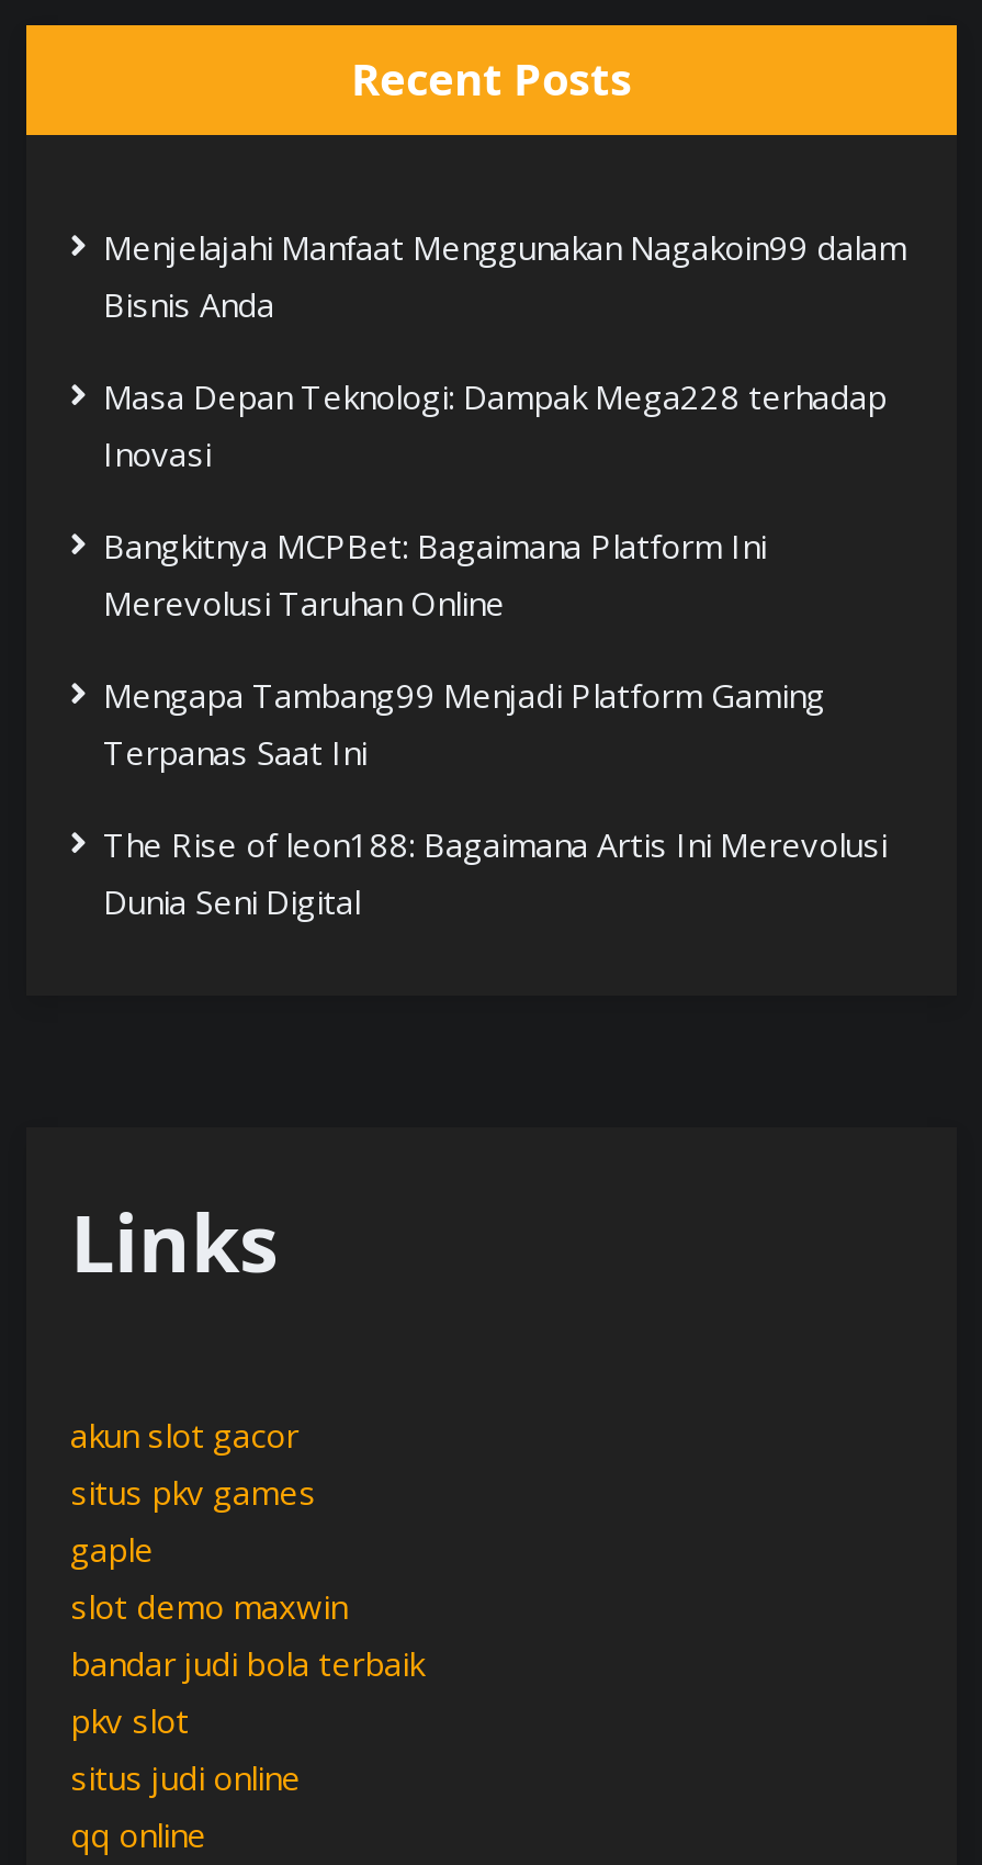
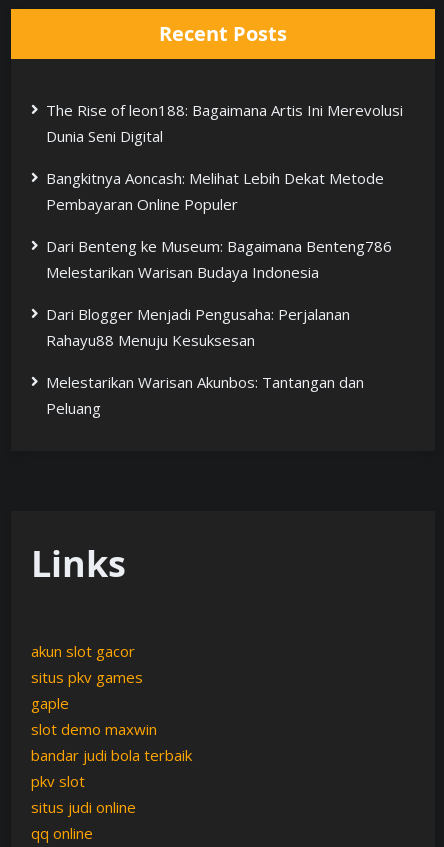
- Menjelajahi Manfaat Menggunakan Nagakoin99 dalam
- Bisnis Anda
- Masa Depan Teknologi: Dampak Mega228 terhadap
- Inovasi
- Bangkitnya MCPBet: Bagaimana Platform Ini
- Merevolusi Taruhan Online
- Mengapa Tambang99 Menjadi Platform Gaming
- Terpanas Saat Ini

moved up: The Rise of leon188: Bagaimana Artis Ini Merevolusi | Dunia Seni Digital

+ Bangkitnya Aoncash: Melihat Lebih Dekat Metode
+ Pembayaran Online Populer
+ Dari Benteng ke Museum: Bagaimana Benteng786
+ Melestarikan Warisan Budaya Indonesia
+ Dari Blogger Menjadi Pengusaha: Perjalanan
+ Rahayu88 Menuju Kesuksesan
+ Melestarikan Warisan Akunbos: Tantangan dan
+ Peluang
